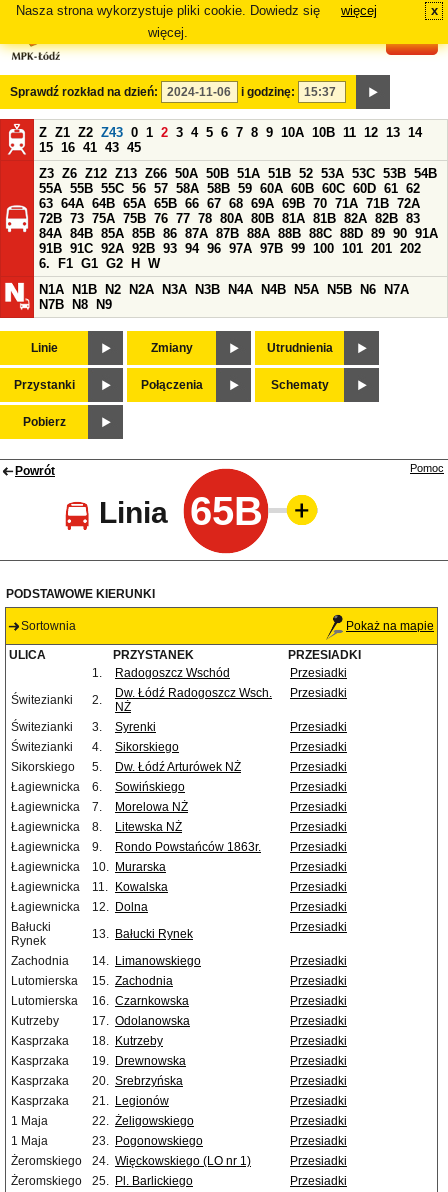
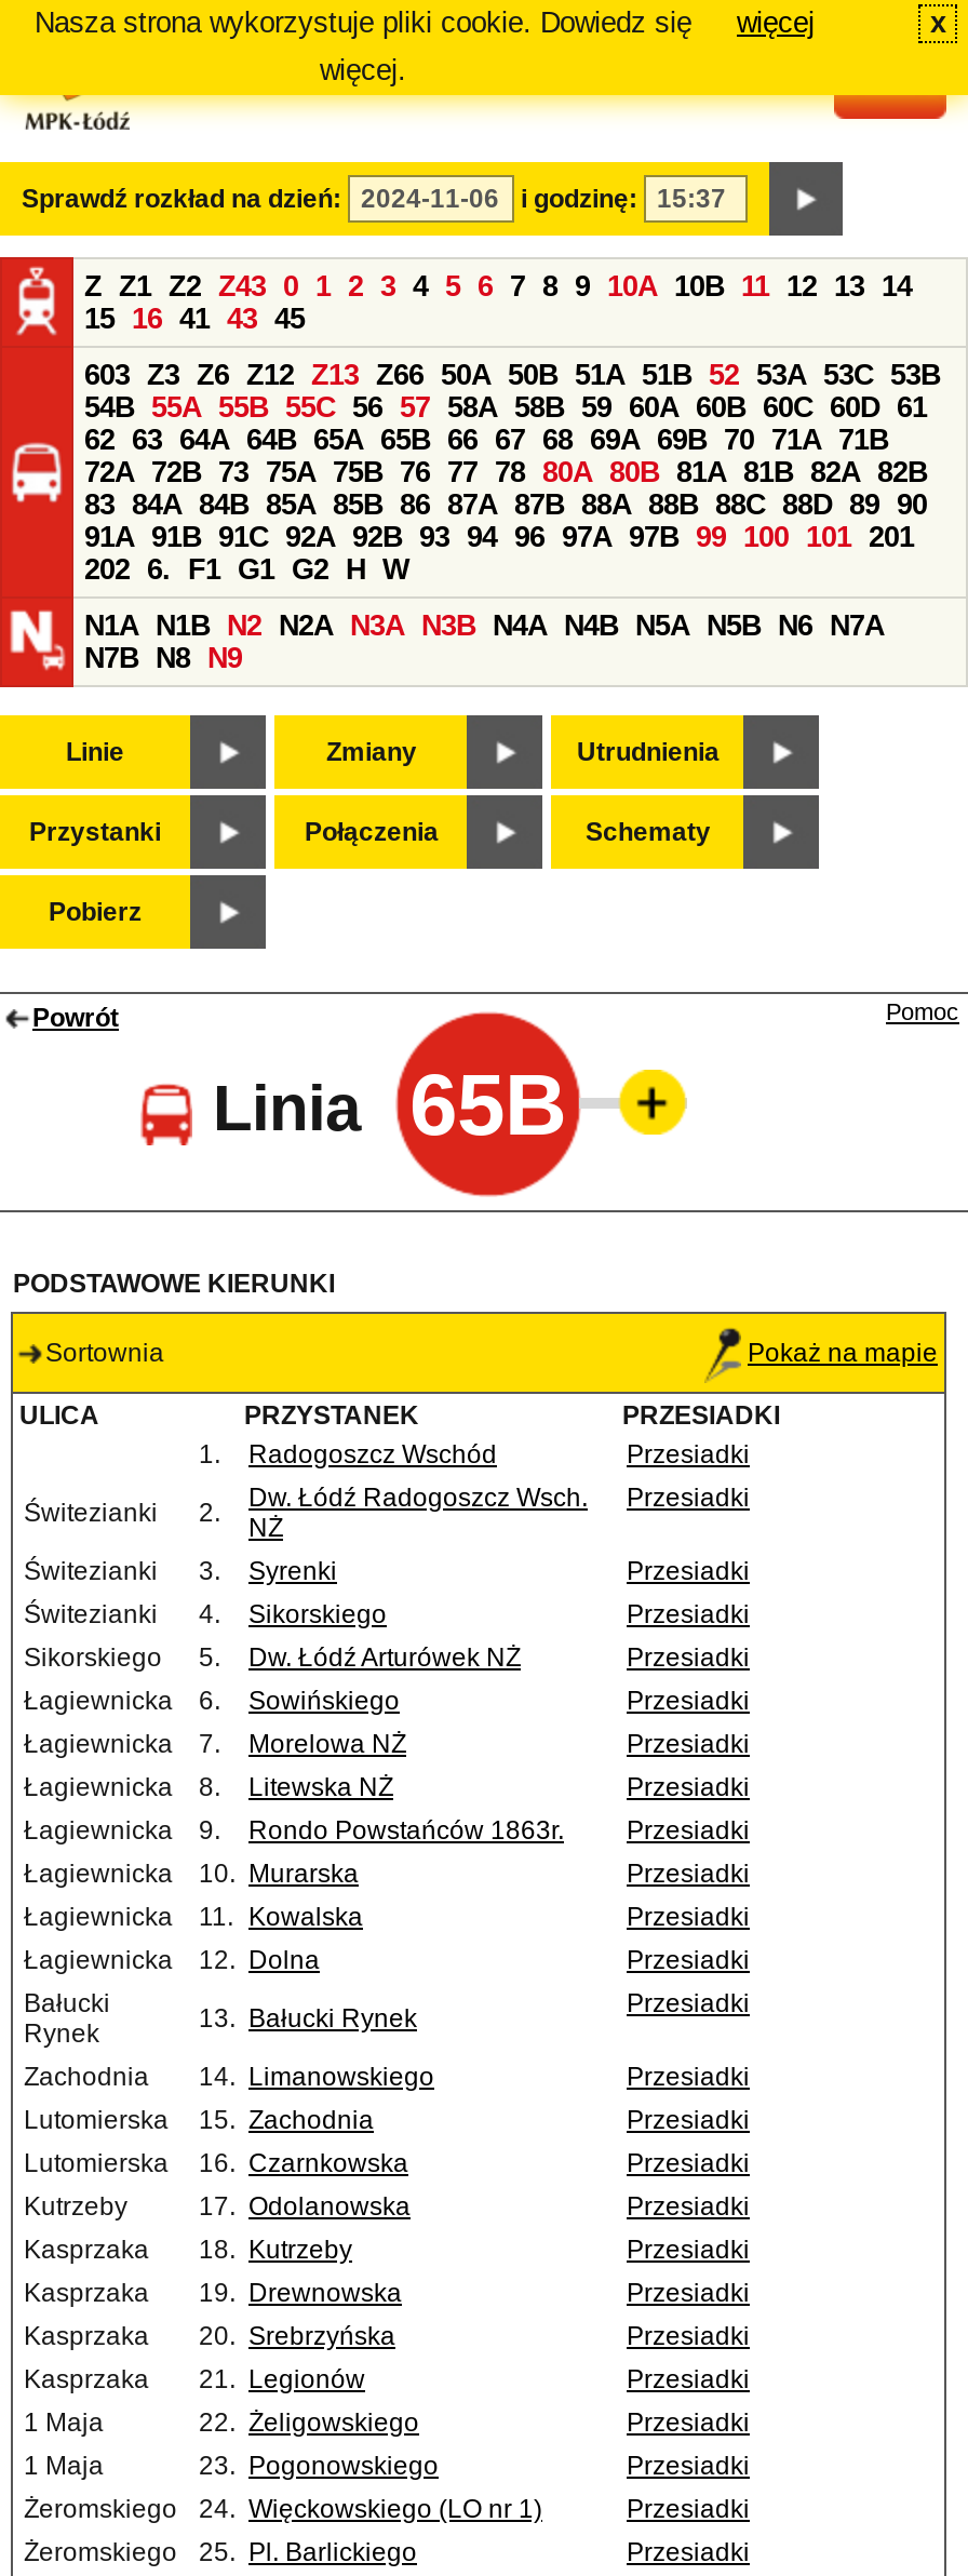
- Z3 Z6 Z12 Z13 Z66 50A 50B 51A 51B 52 53A 53C 53B 54B
- 55A 55B 55C 56 57 58A 58B 59 60A 60B 60C 60D 61 62
- 63 64A 64B 65A 65B 66 67 68 69A 69B 70 71A 71B 72A
- 72B 73 75A 75B 76 77 78 80A 80B 81A 81B 82A 82B 83
- 84A 84B 85A 85B 86 87A 87B 88A 88B 88C 88D 89 90 91A
- 91B 91C 92A 92B 93 94 96 97A 97B 99 100 101 201 202
- 6. F1 G1 G2 H W
+ 603 Z3 Z6 Z12 Z13 Z66 50A 50B 51A 51B 52 53A 53C 53B
+ 54B 55A 55B 55C 56 57 58A 58B 59 60A 60B 60C 60D 61
+ 62 63 64A 64B 65A 65B 66 67 68 69A 69B 70 71A 71B
+ 72A 72B 73 75A 75B 76 77 78 80A 80B 81A 81B 82A 82B
+ 83 84A 84B 85A 85B 86 87A 87B 88A 88B 88C 88D 89 90
+ 91A 91B 91C 92A 92B 93 94 96 97A 97B 99 100 101 201
+ 202 6. F1 G1 G2 H W
